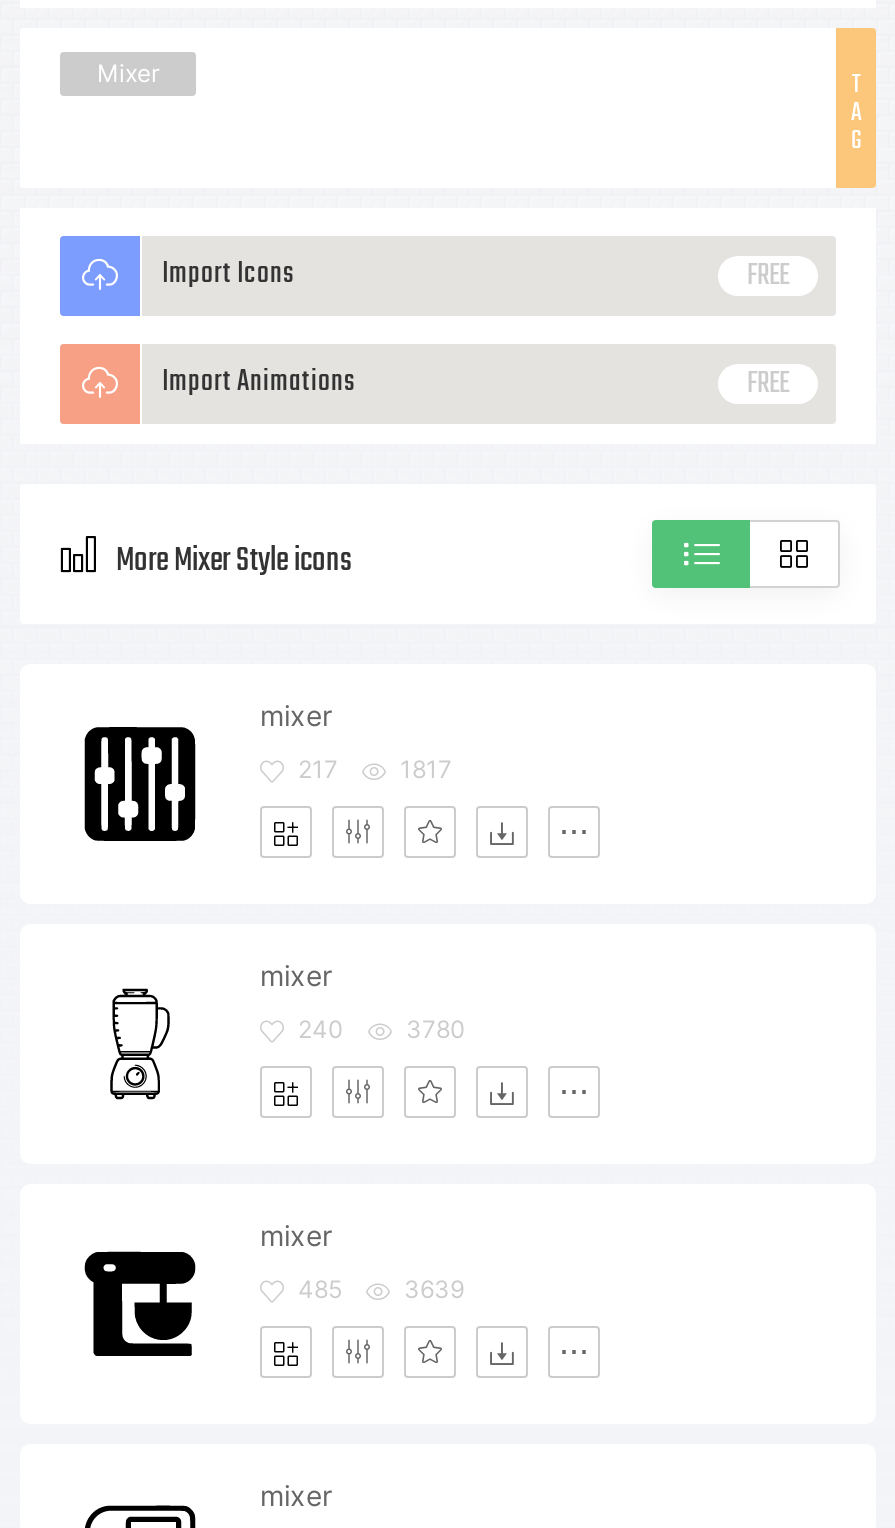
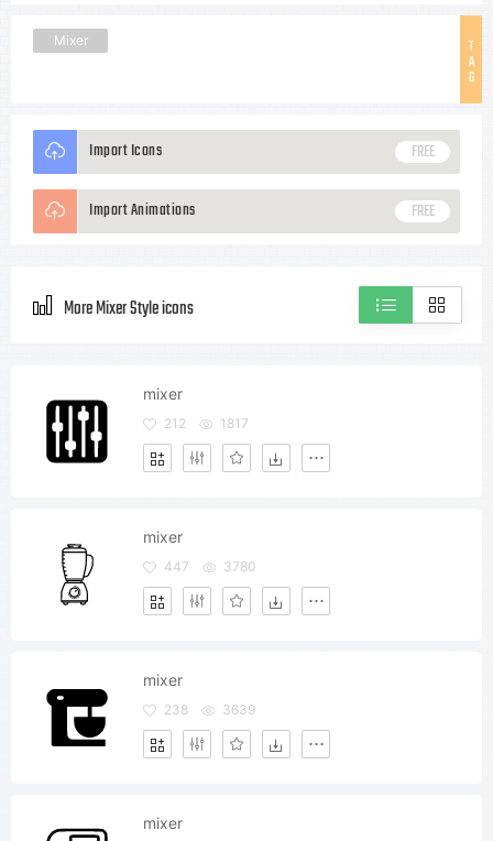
- 217
+ 212

- 240
+ 447

- 485
+ 238
